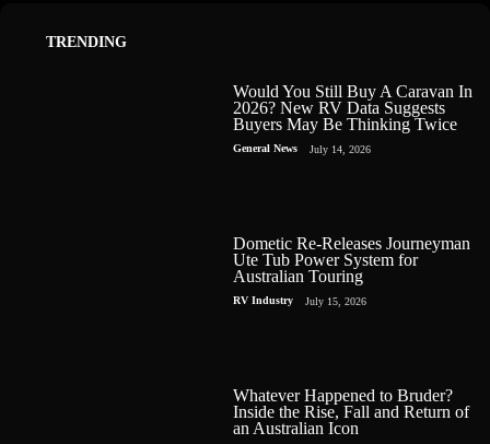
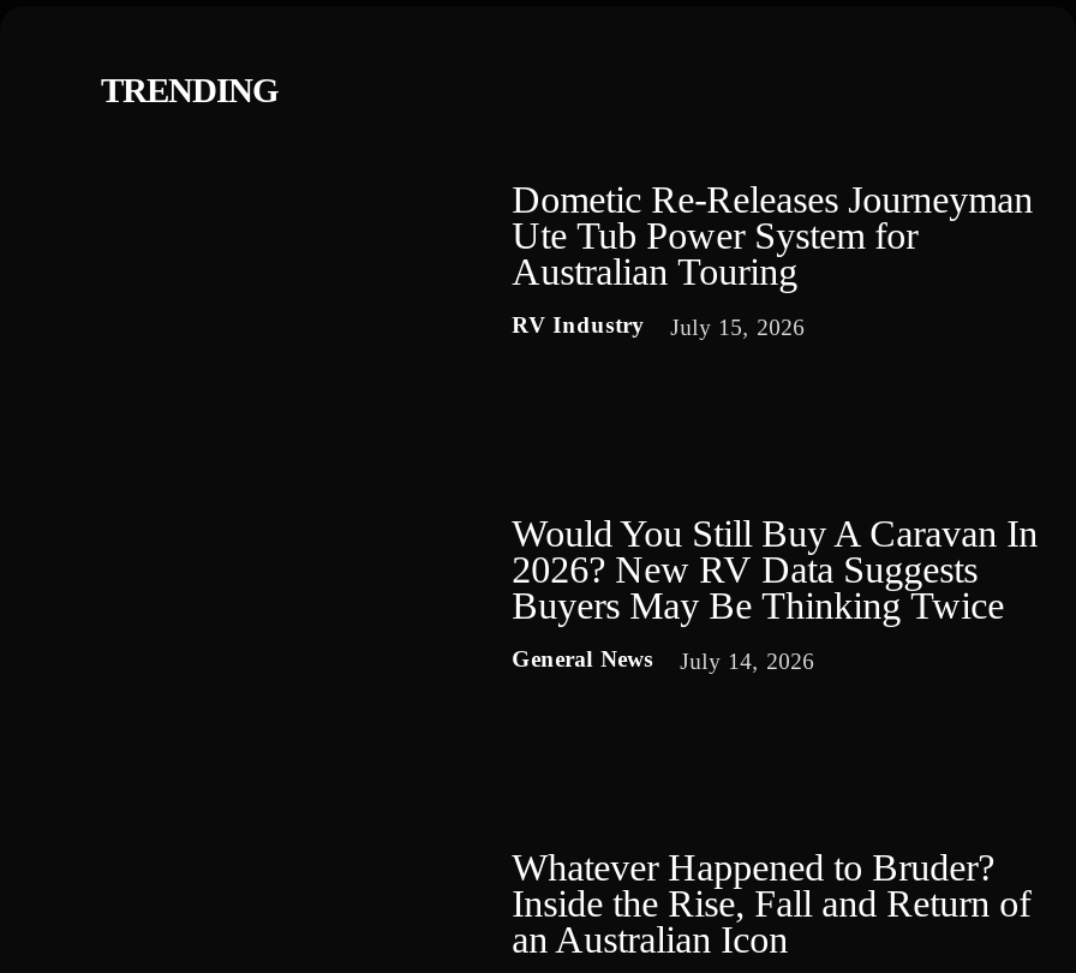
moved down: Would You Still Buy A Caravan In | 2026? New RV Data Suggests | Buyers May Be Thinking Twice | General News | July 14, 2026

moved up: Dometic Re-Releases Journeyman | Ute Tub Power System for | Australian Touring | RV Industry | July 15, 2026
